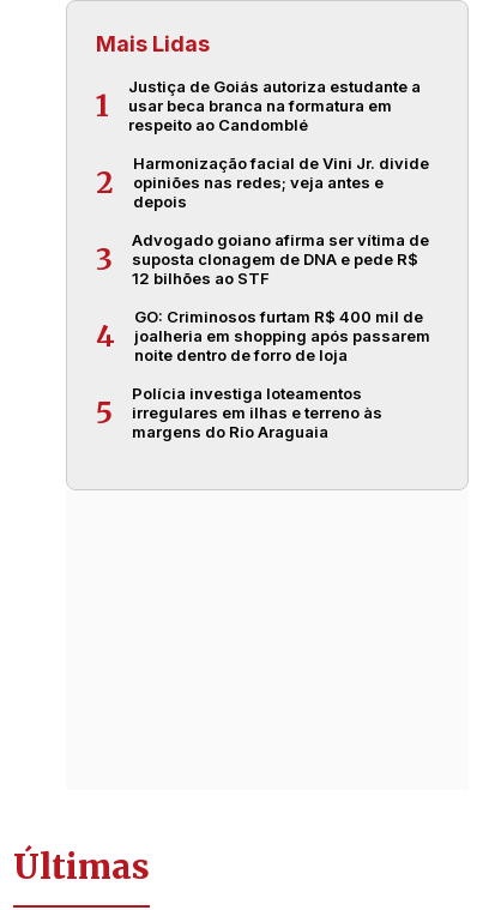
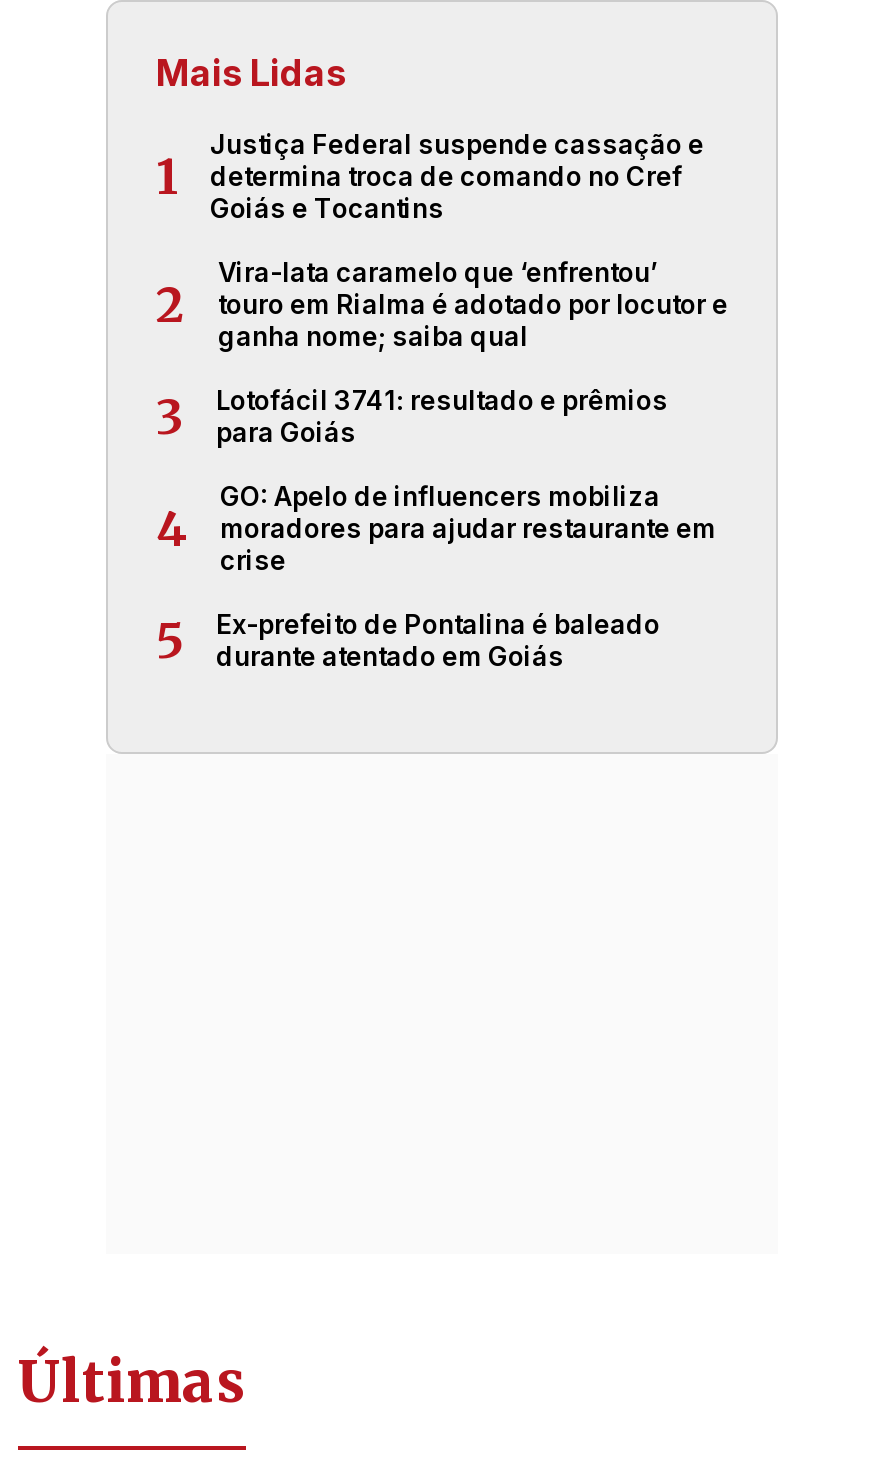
- Justiça de Goiás autoriza estudante a
- usar beca branca na formatura em
- respeito ao Candomblé
+ Justiça Federal suspende cassação e
+ determina troca de comando no Cref
+ Goiás e Tocantins

- Harmonização facial de Vini Jr. divide
- opiniões nas redes; veja antes e
- depois
+ Vira-lata caramelo que ‘enfrentou’
+ touro em Rialma é adotado por locutor e
+ ganha nome; saiba qual

- Advogado goiano afirma ser vítima de
- suposta clonagem de DNA e pede R$
- 12 bilhões ao STF
+ Lotofácil 3741: resultado e prêmios
+ para Goiás

- GO: Criminosos furtam R$ 400 mil de
- joalheria em shopping após passarem
- noite dentro de forro de loja
+ GO: Apelo de influencers mobiliza
+ moradores para ajudar restaurante em
+ crise

- Polícia investiga loteamentos
- irregulares em ilhas e terreno às
- margens do Rio Araguaia
+ Ex-prefeito de Pontalina é baleado
+ durante atentado em Goiás
